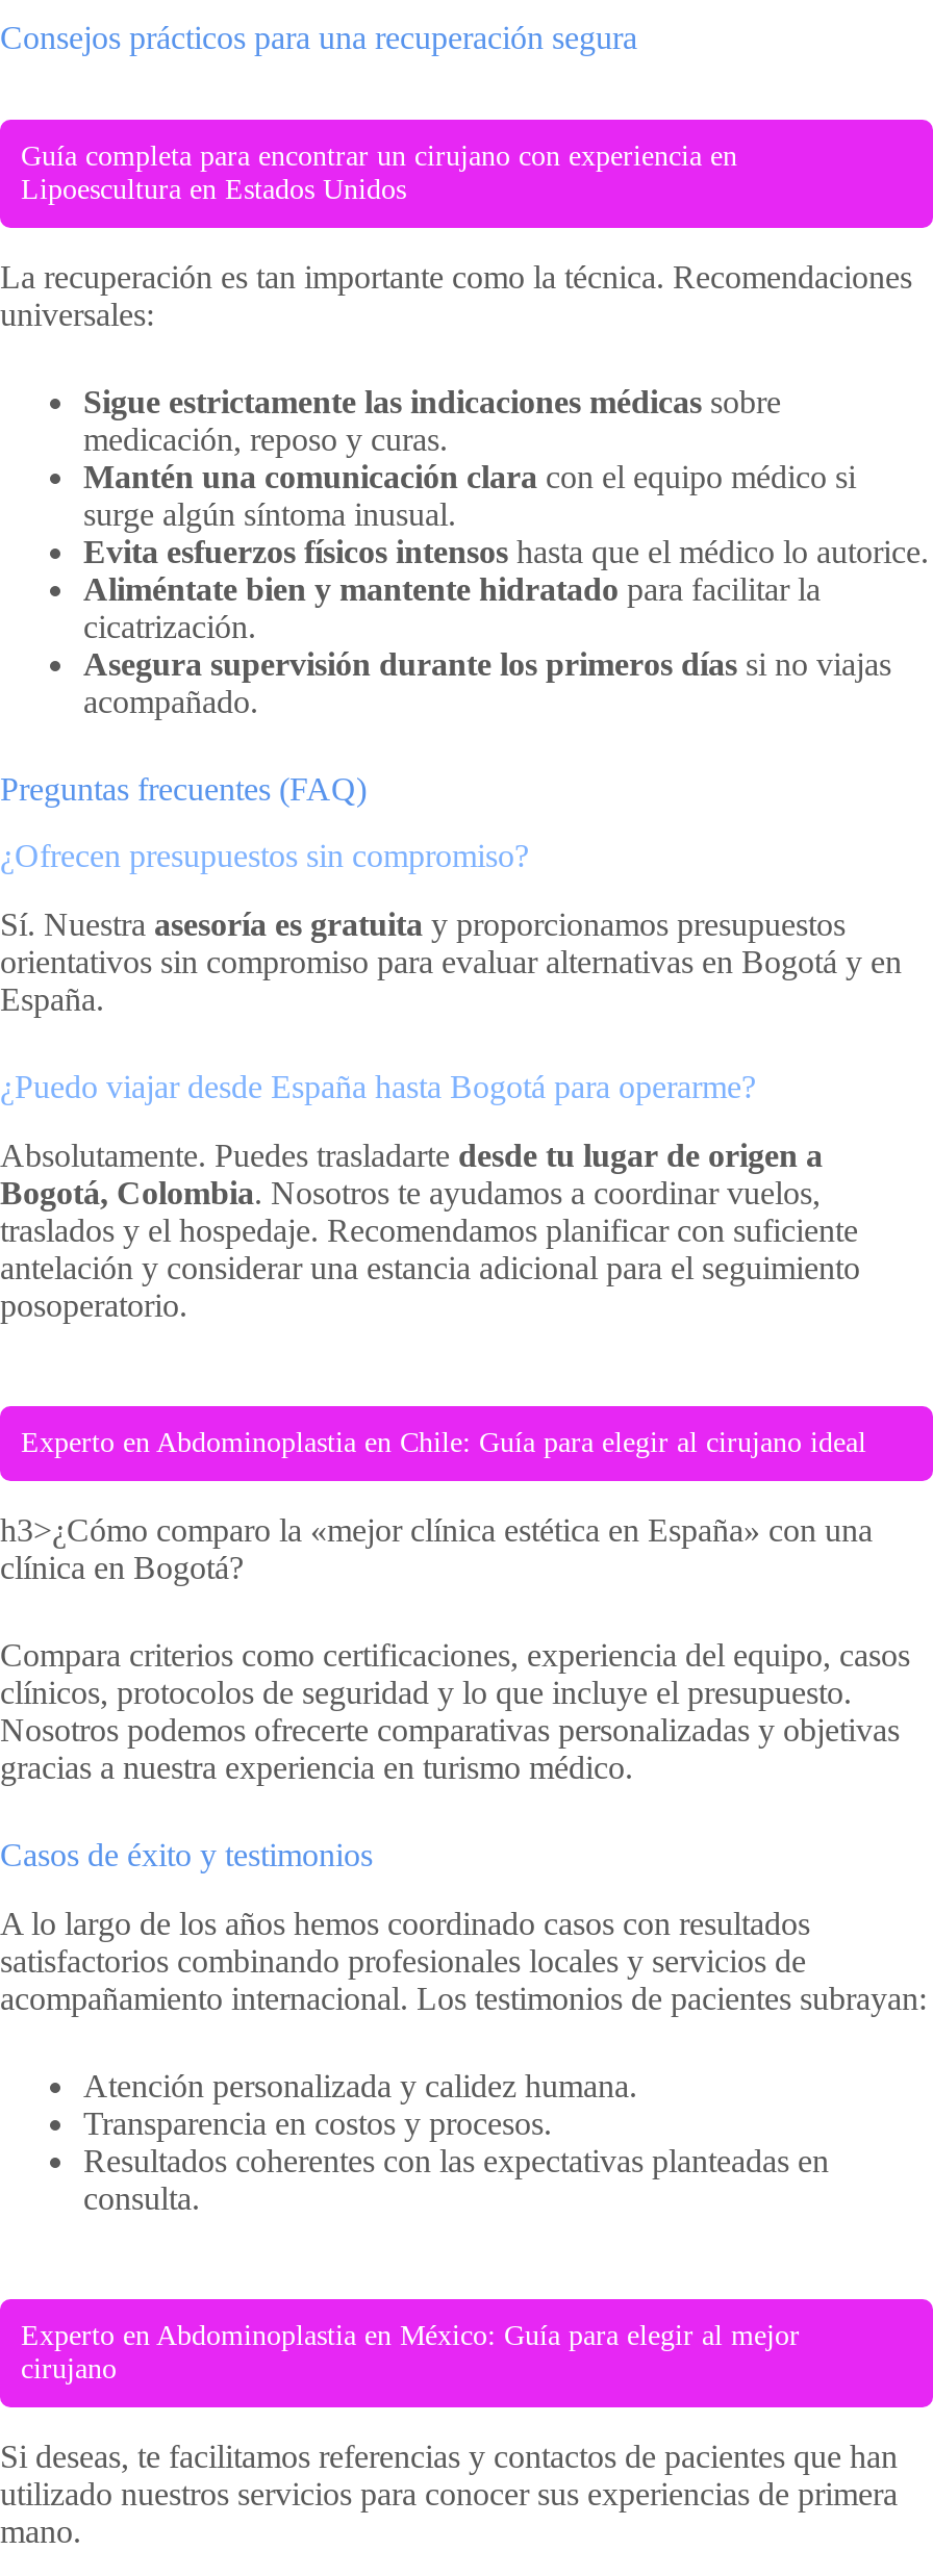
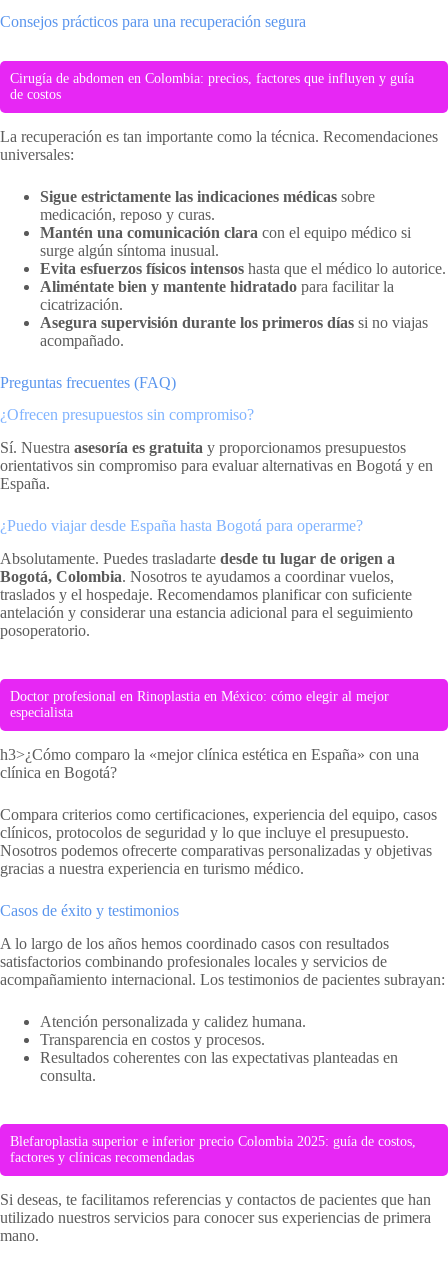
- Guía completa para encontrar un cirujano con experiencia en
- Lipoescultura en Estados Unidos
+ Cirugía de abdomen en Colombia: precios, factores que influyen y guía
+ de costos

- Experto en Abdominoplastia en Chile: Guía para elegir al cirujano ideal
+ Doctor profesional en Rinoplastia en México: cómo elegir al mejor
+ especialista

- Experto en Abdominoplastia en México: Guía para elegir al mejor
- cirujano
+ Blefaroplastia superior e inferior precio Colombia 2025: guía de costos,
+ factores y clínicas recomendadas
